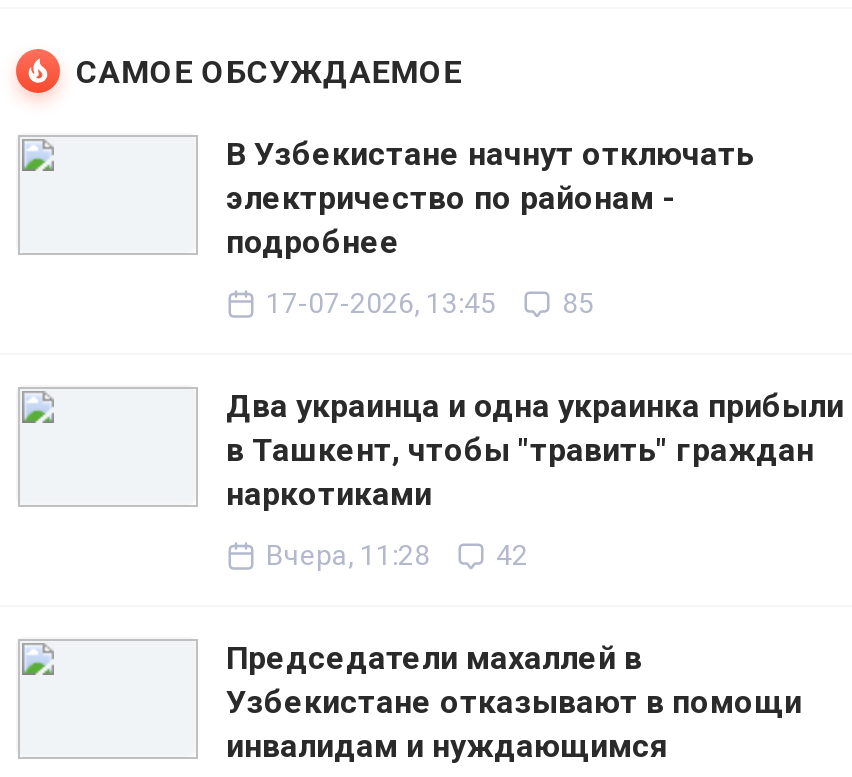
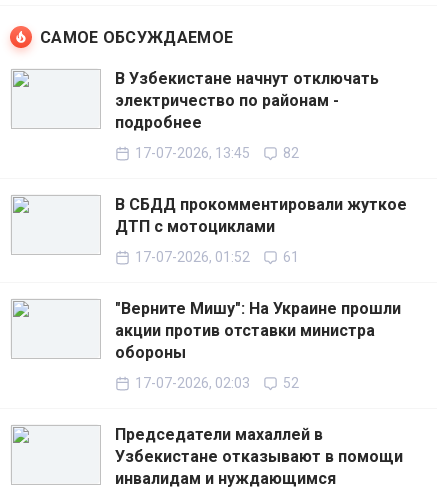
- 85
- Два украинца и одна украинка прибыли
- в Ташкент, чтобы "травить" граждан
- наркотиками
- Вчера, 11:28
- 42
+ 82
+ В СБДД прокомментировали жуткое
+ ДТП с мотоциклами
+ 17-07-2026, 01:52
+ 61
+ "Верните Мишу": На Украине прошли
+ акции против отставки министра
+ обороны
+ 17-07-2026, 02:03
+ 52
